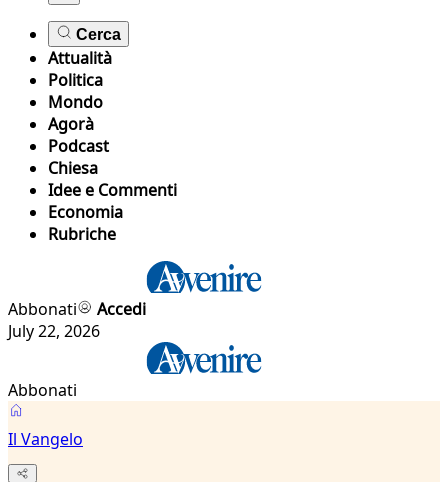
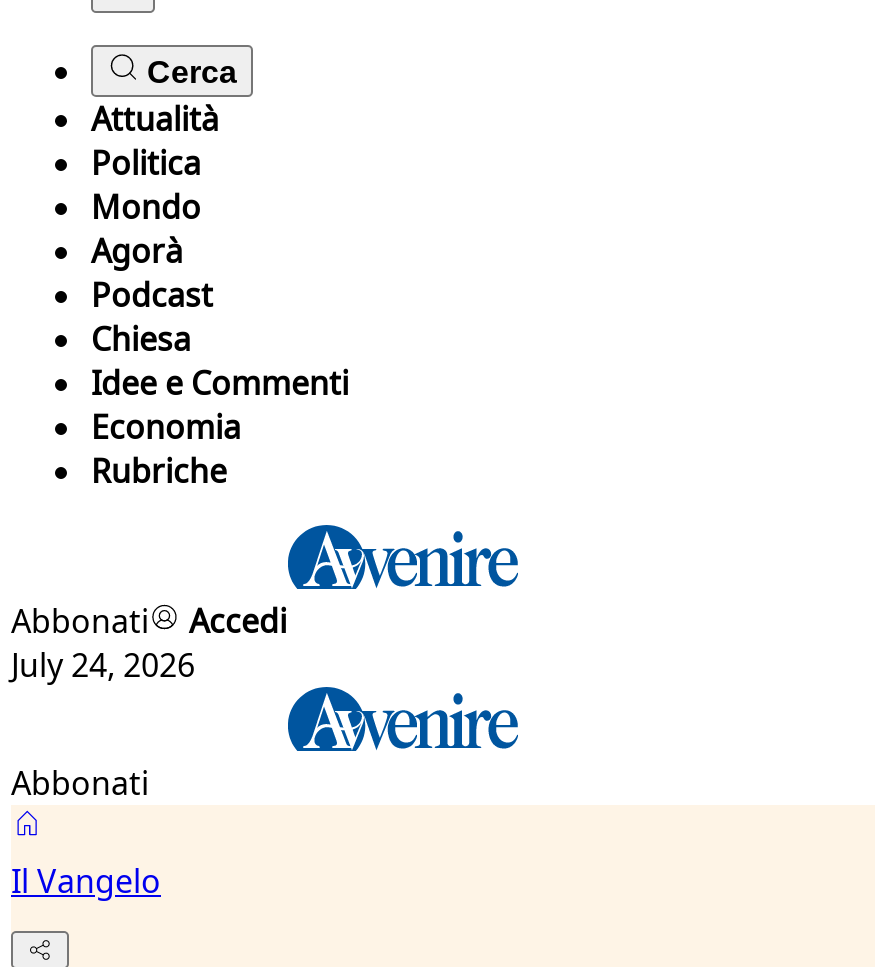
- July 22, 2026
+ July 24, 2026
